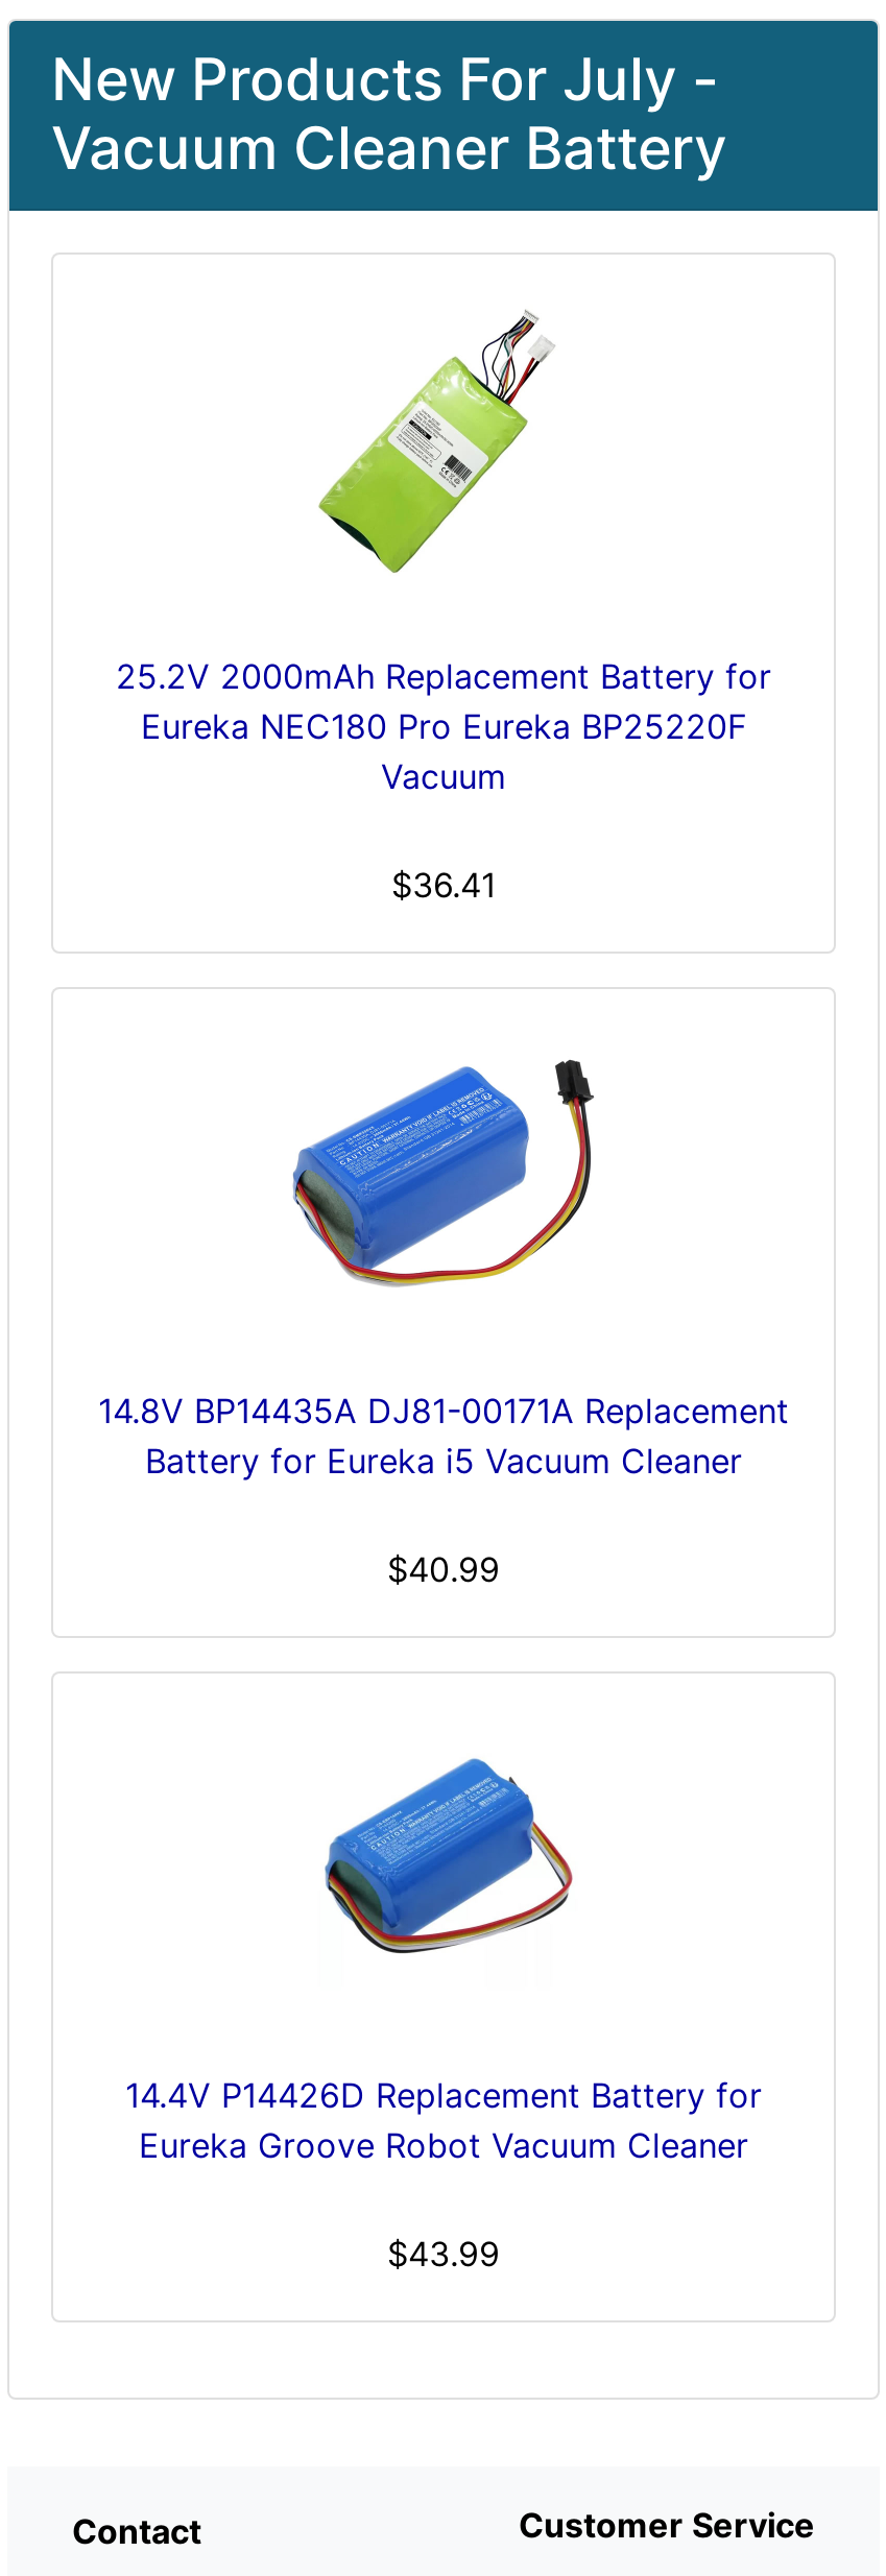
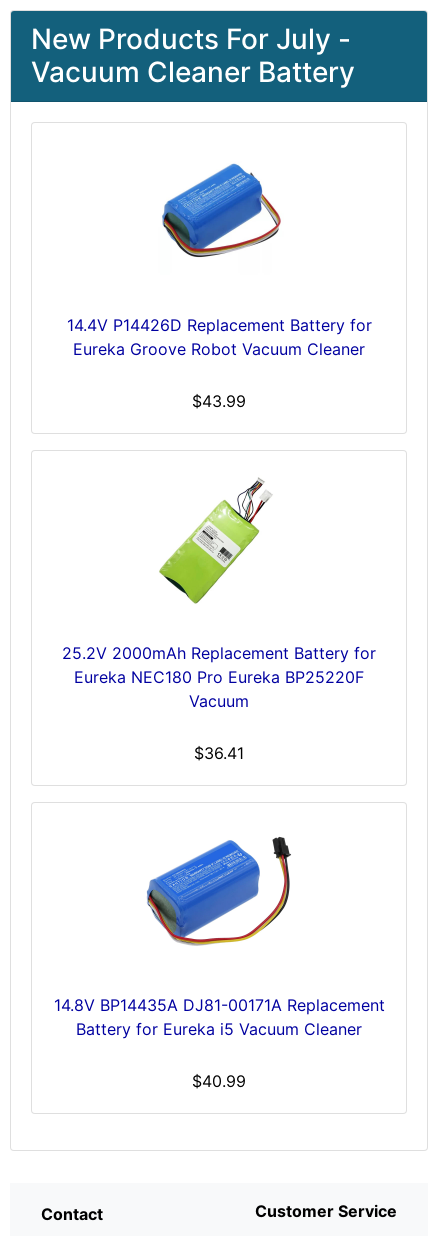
moved down: [image]

moved down: [image] | 25.2V 2000mAh Replacement Battery for | Eureka NEC180 Pro Eureka BP25220F | Vacuum | $36.41 | 14.8V BP14435A DJ81-00171A Replacement | Battery for Eureka i5 Vacuum Cleaner | $40.99

moved up: [image]

moved up: 14.4V P14426D Replacement Battery for | Eureka Groove Robot Vacuum Cleaner | $43.99
